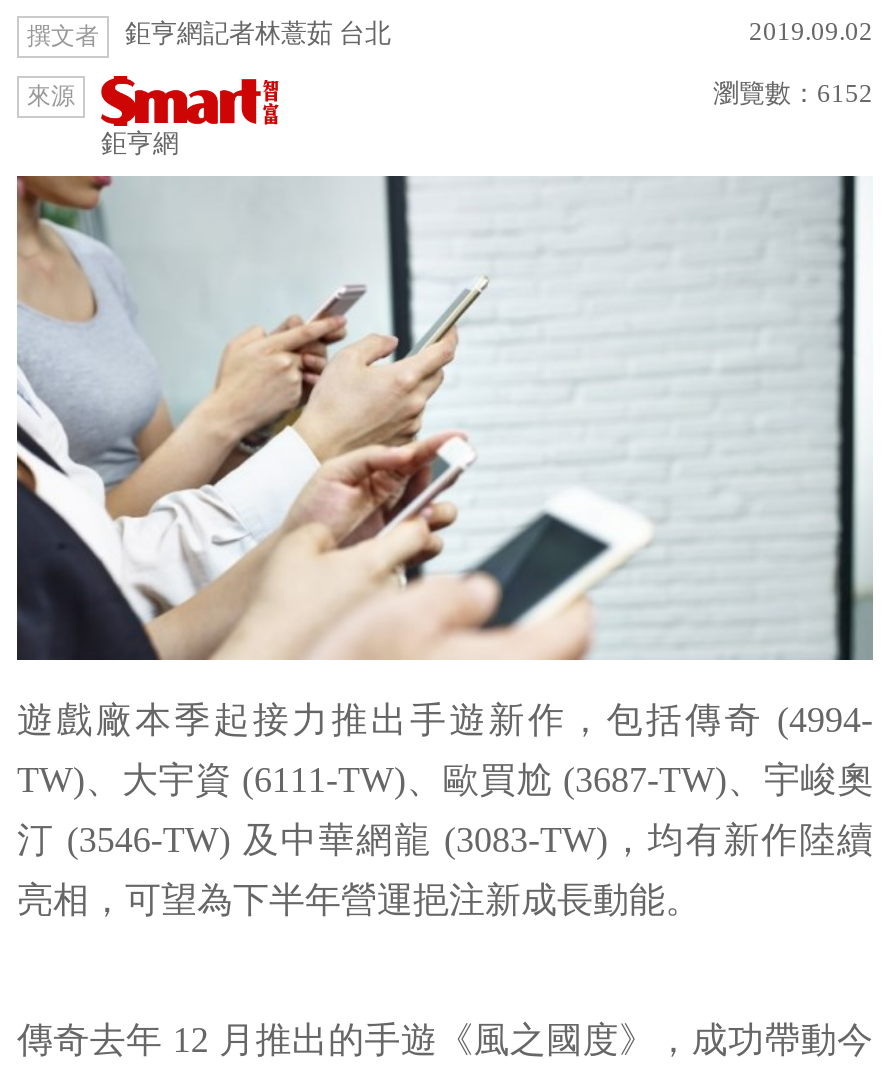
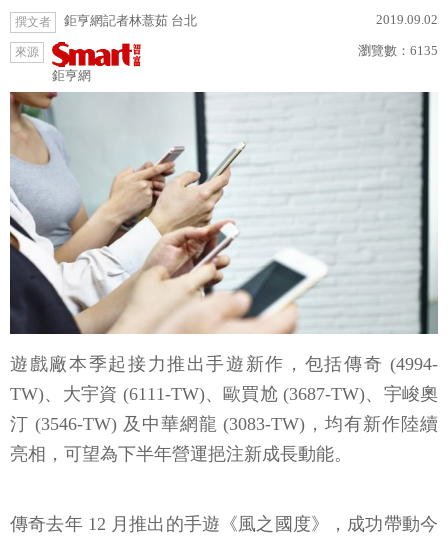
- 瀏覽數：6152
+ 瀏覽數：6135
